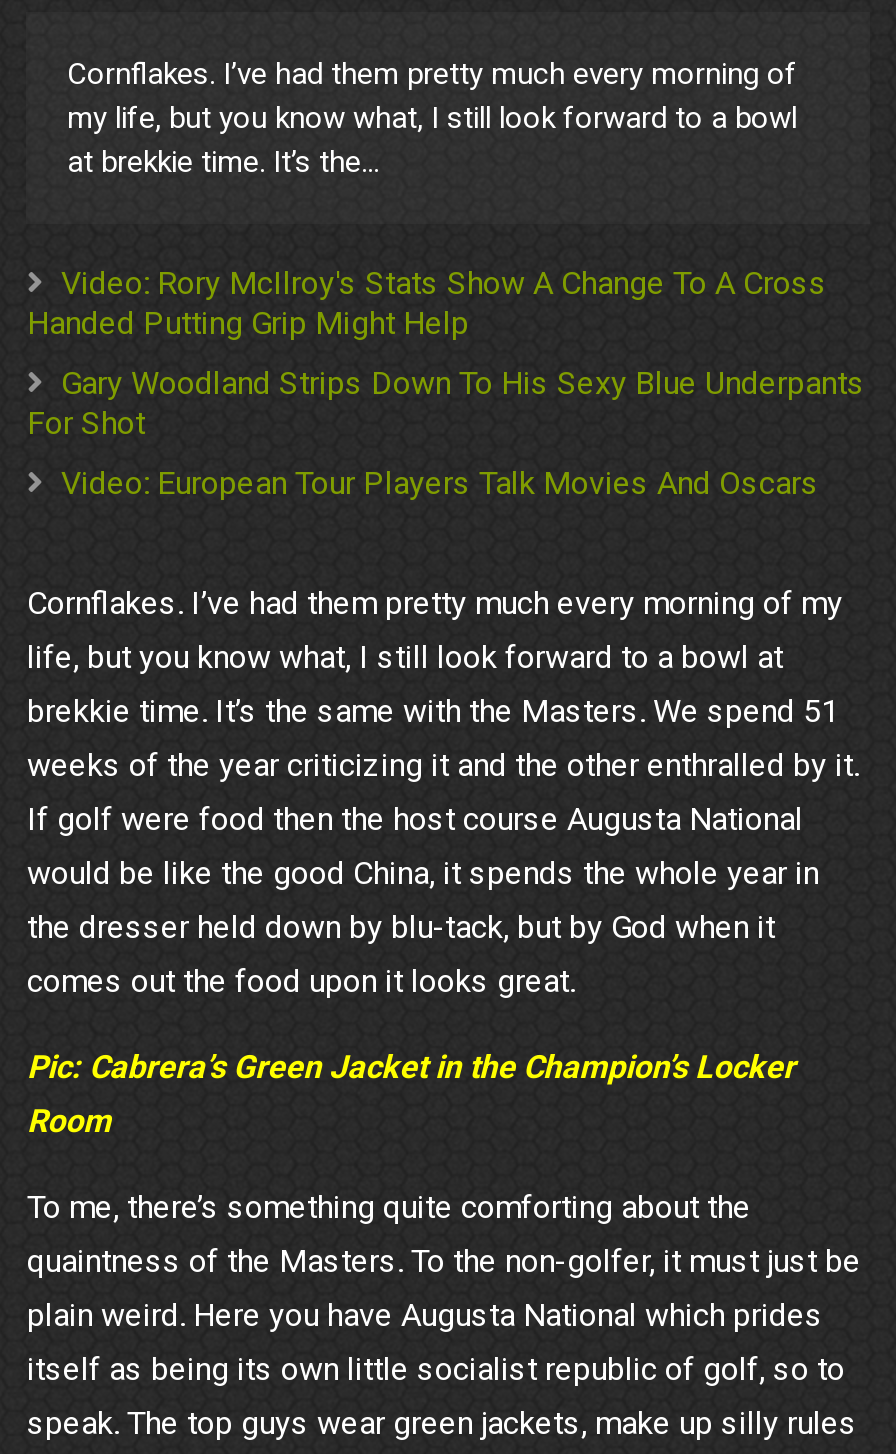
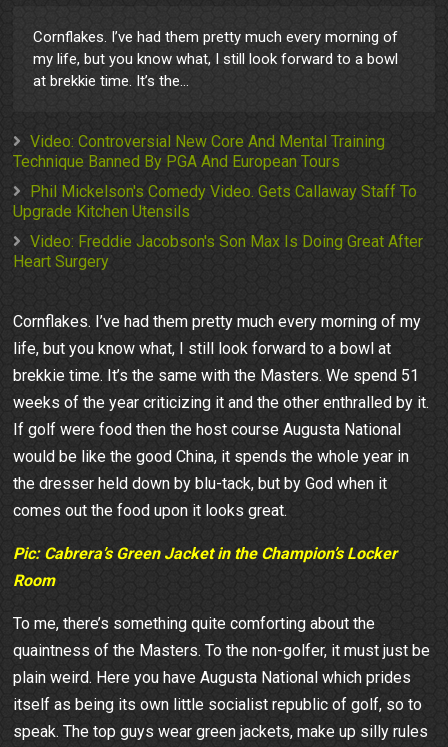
- Video: Rory McIlroy's Stats Show A Change To A Cross
- Handed Putting Grip Might Help
+ Video: Controversial New Core And Mental Training
+ Technique Banned By PGA And European Tours

- Gary Woodland Strips Down To His Sexy Blue Underpants
- For Shot
+ Phil Mickelson's Comedy Video. Gets Callaway Staff To
+ Upgrade Kitchen Utensils

- Video: European Tour Players Talk Movies And Oscars
+ Video: Freddie Jacobson's Son Max Is Doing Great After
+ Heart Surgery
